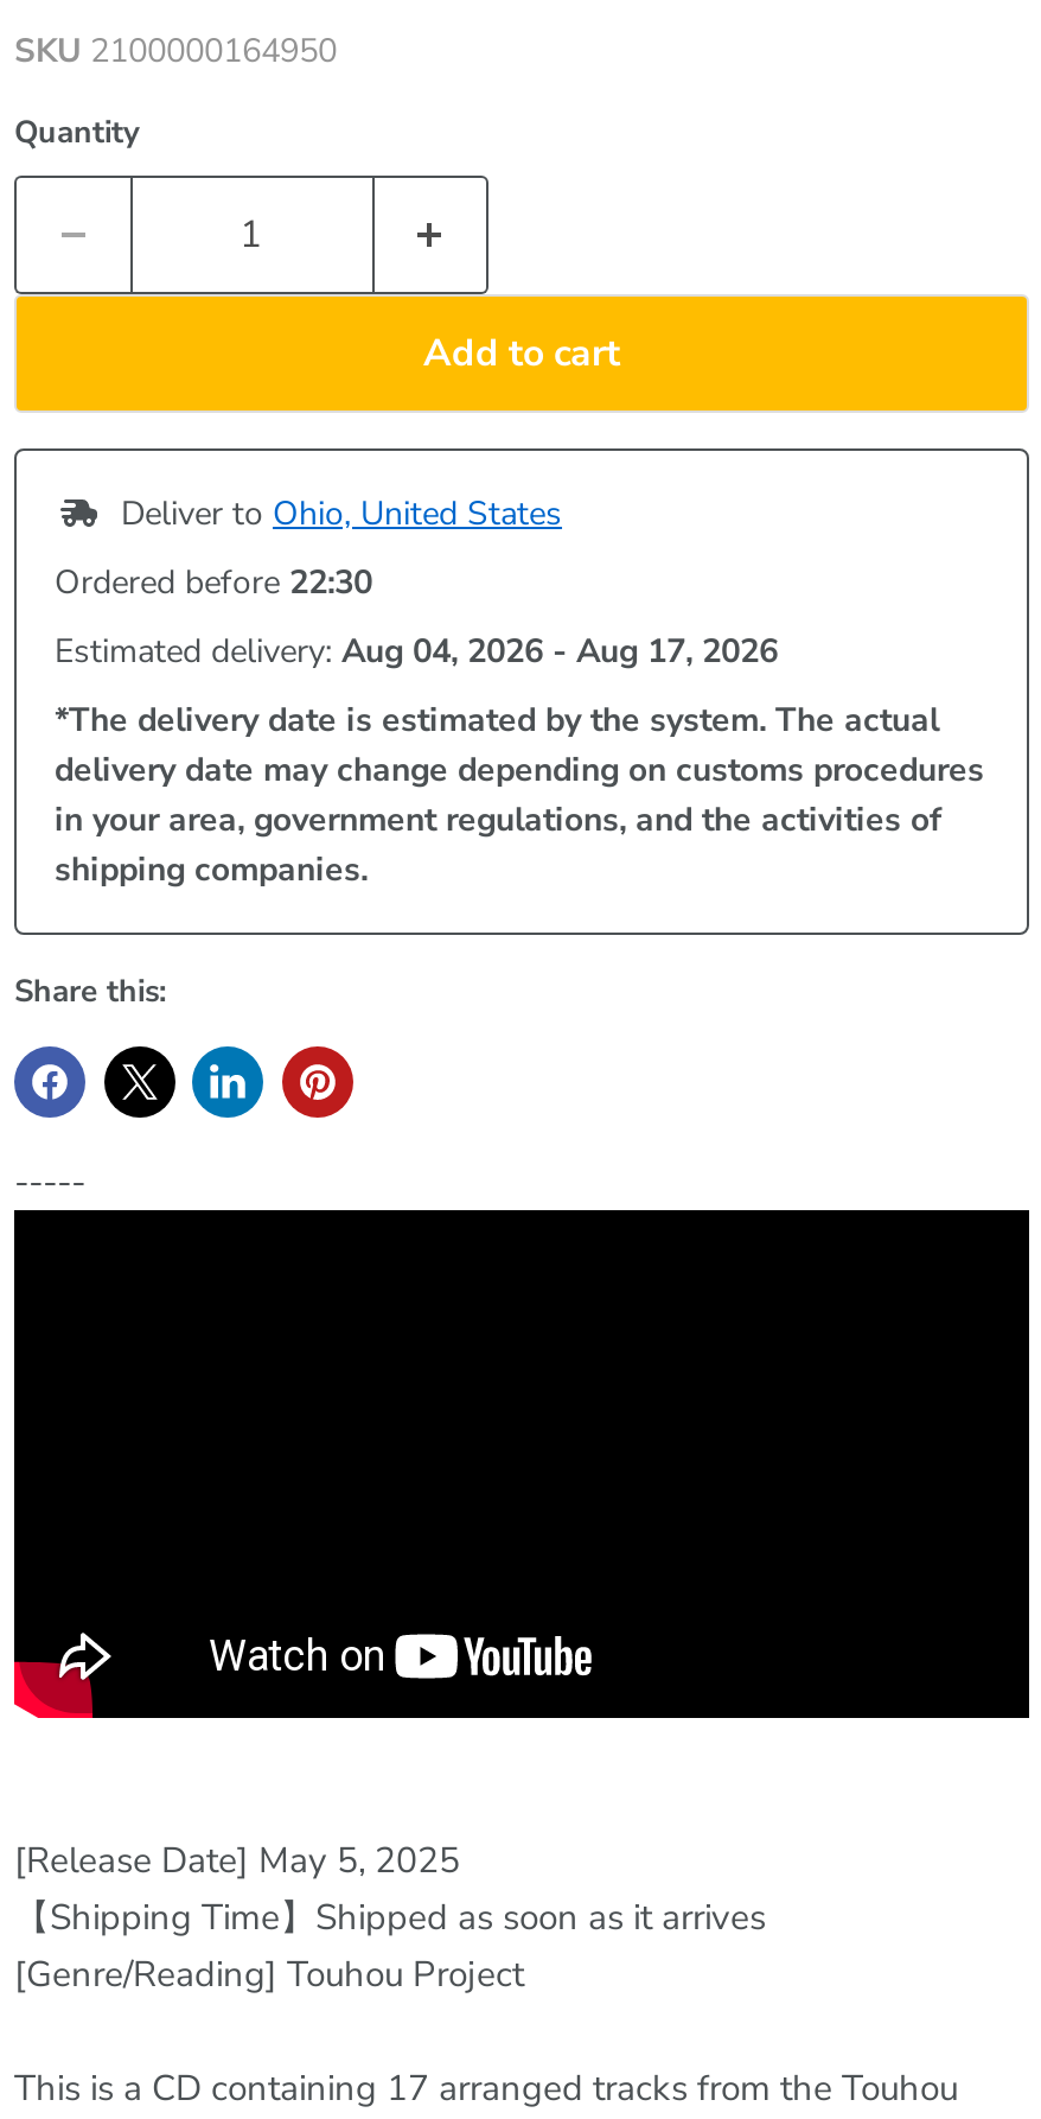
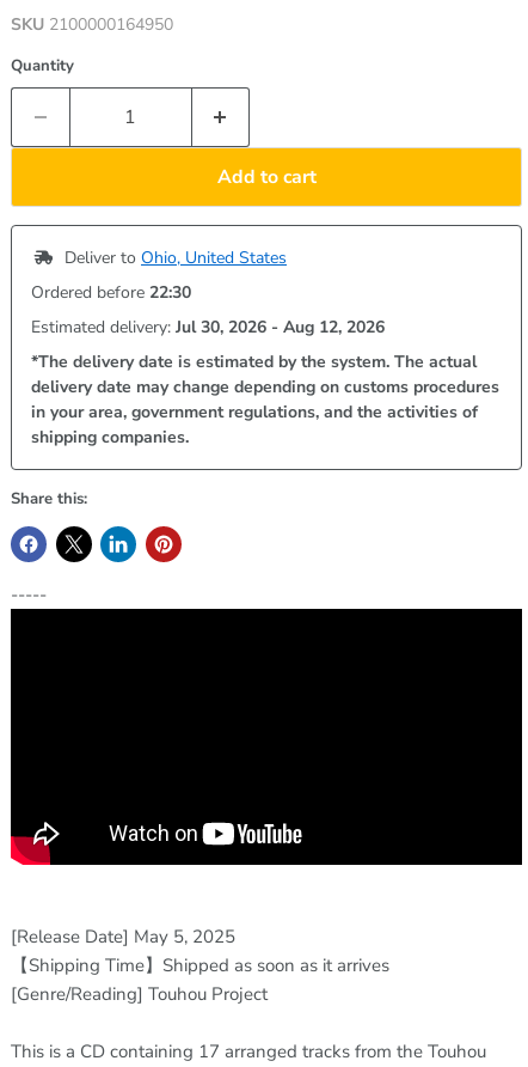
- Estimated delivery: Aug 04, 2026 - Aug 17, 2026
+ Estimated delivery: Jul 30, 2026 - Aug 12, 2026
